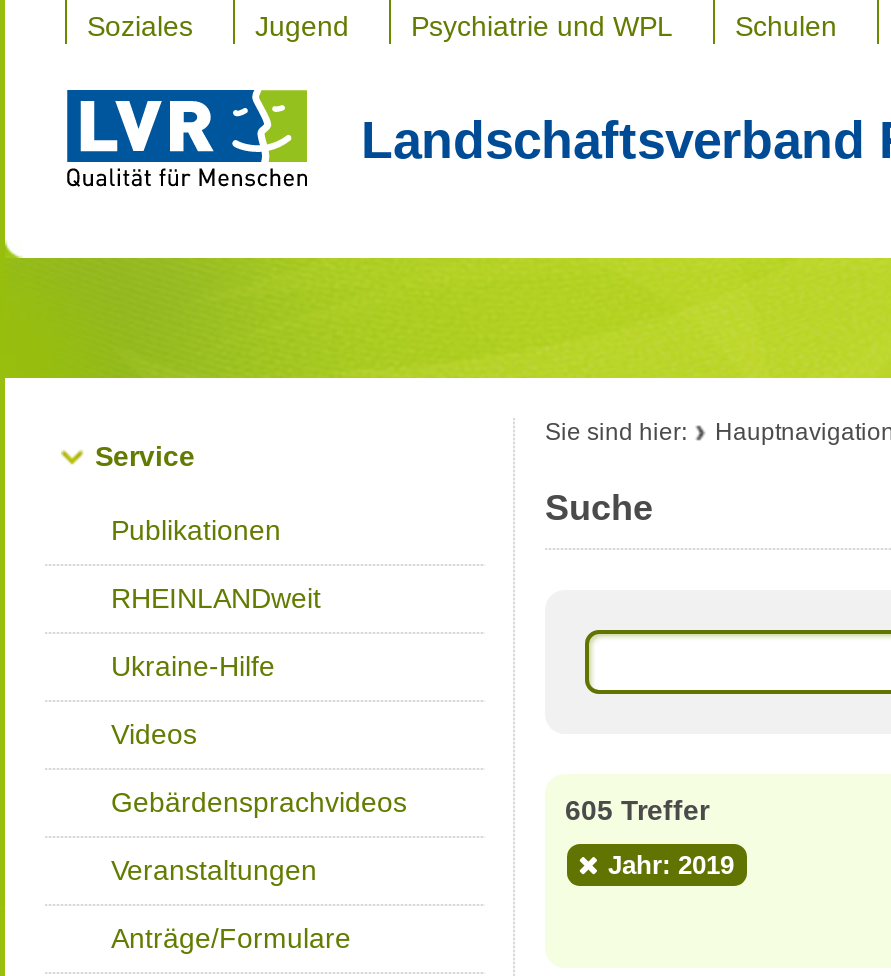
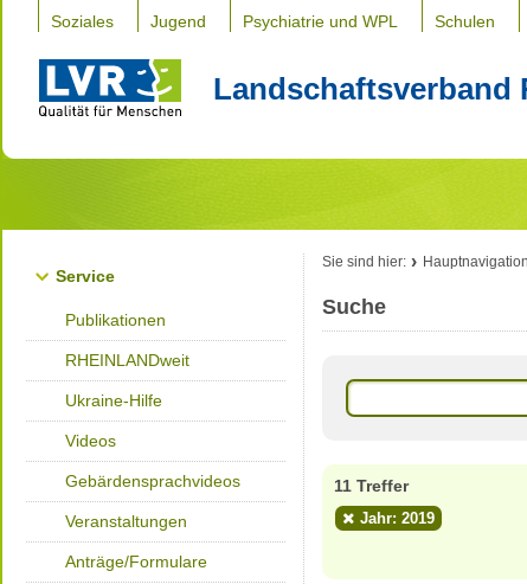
- 605 Treffer
+ 11 Treffer
